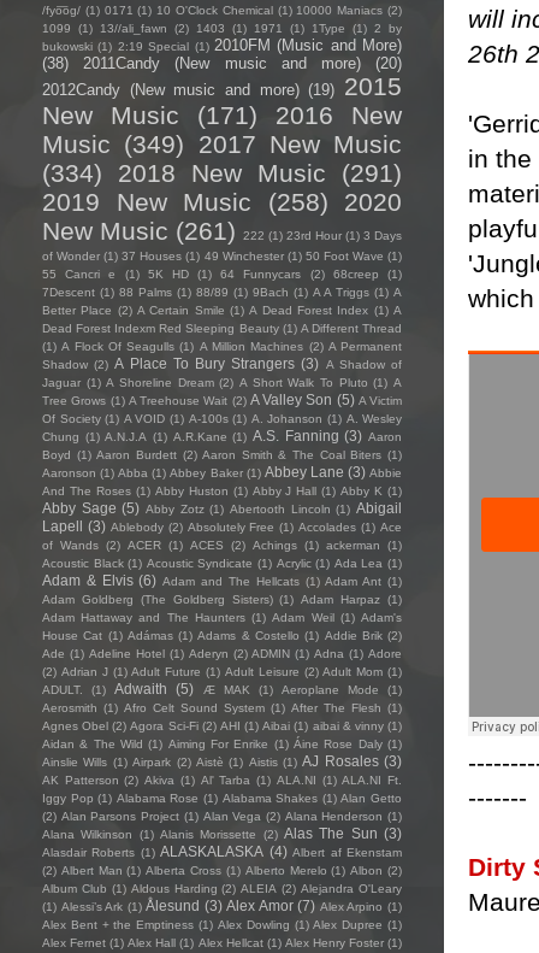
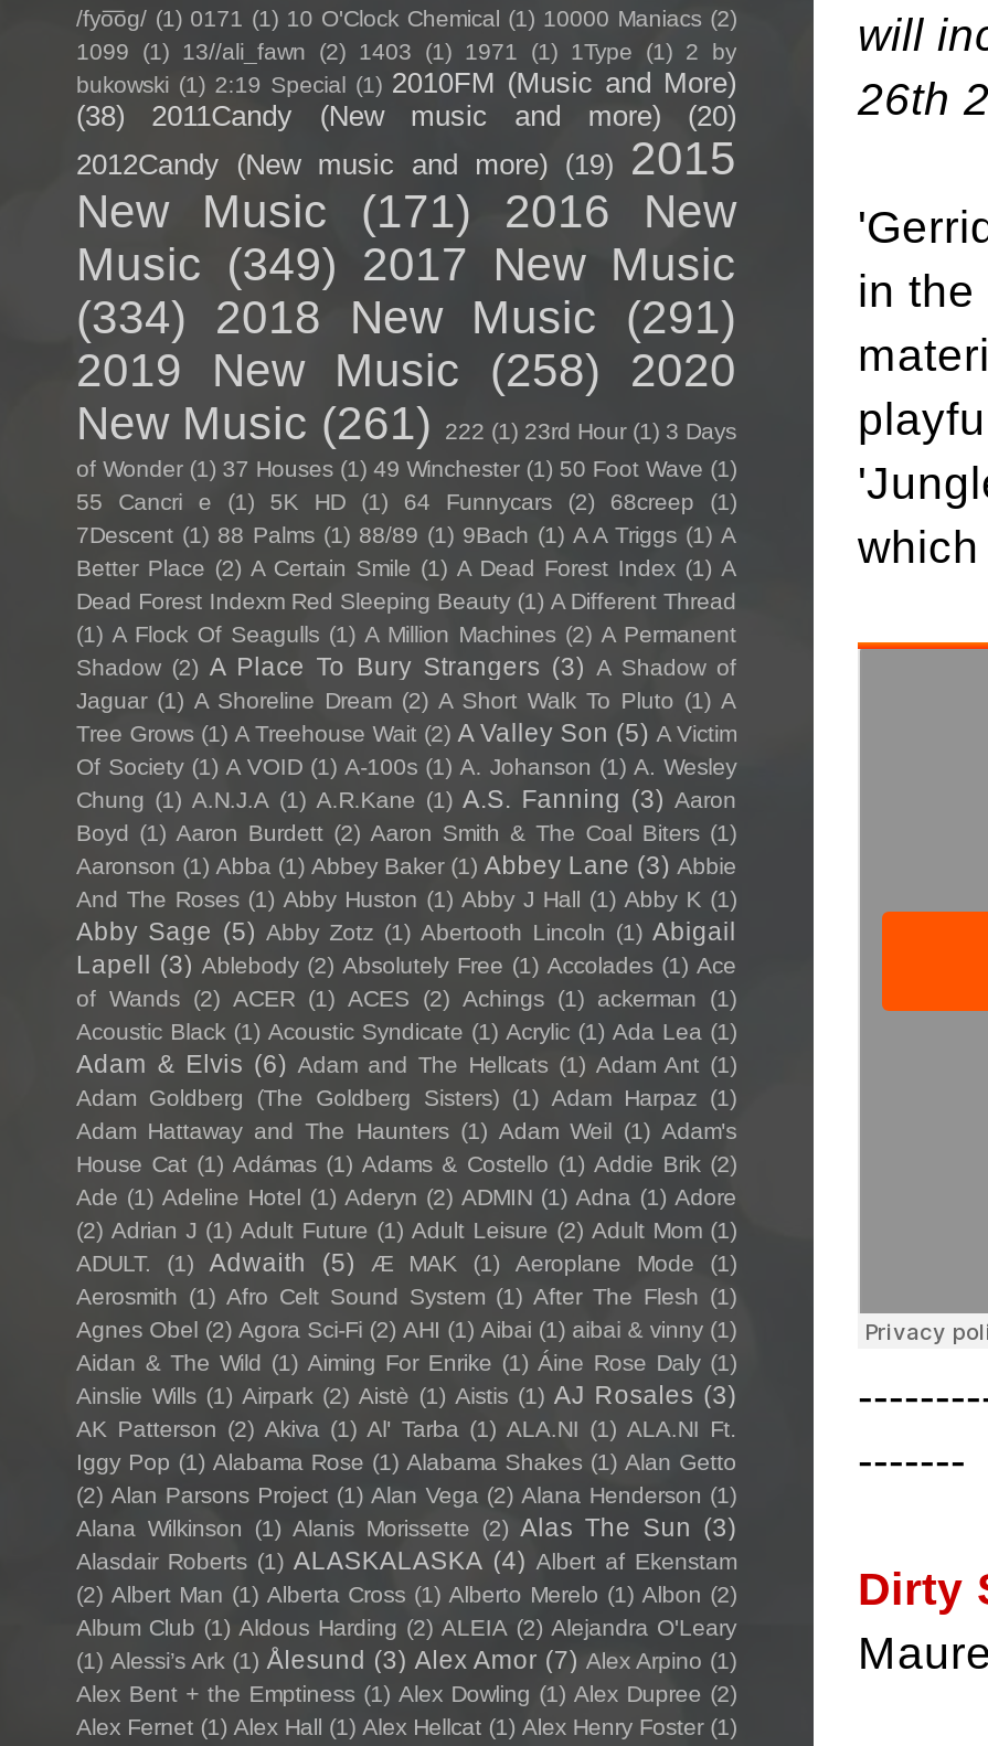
- Alex Bent + the Emptiness (1) Alex Dowling (1) Alex Dupree (1)
+ Alex Bent + the Emptiness (1) Alex Dowling (1) Alex Dupree (2)
